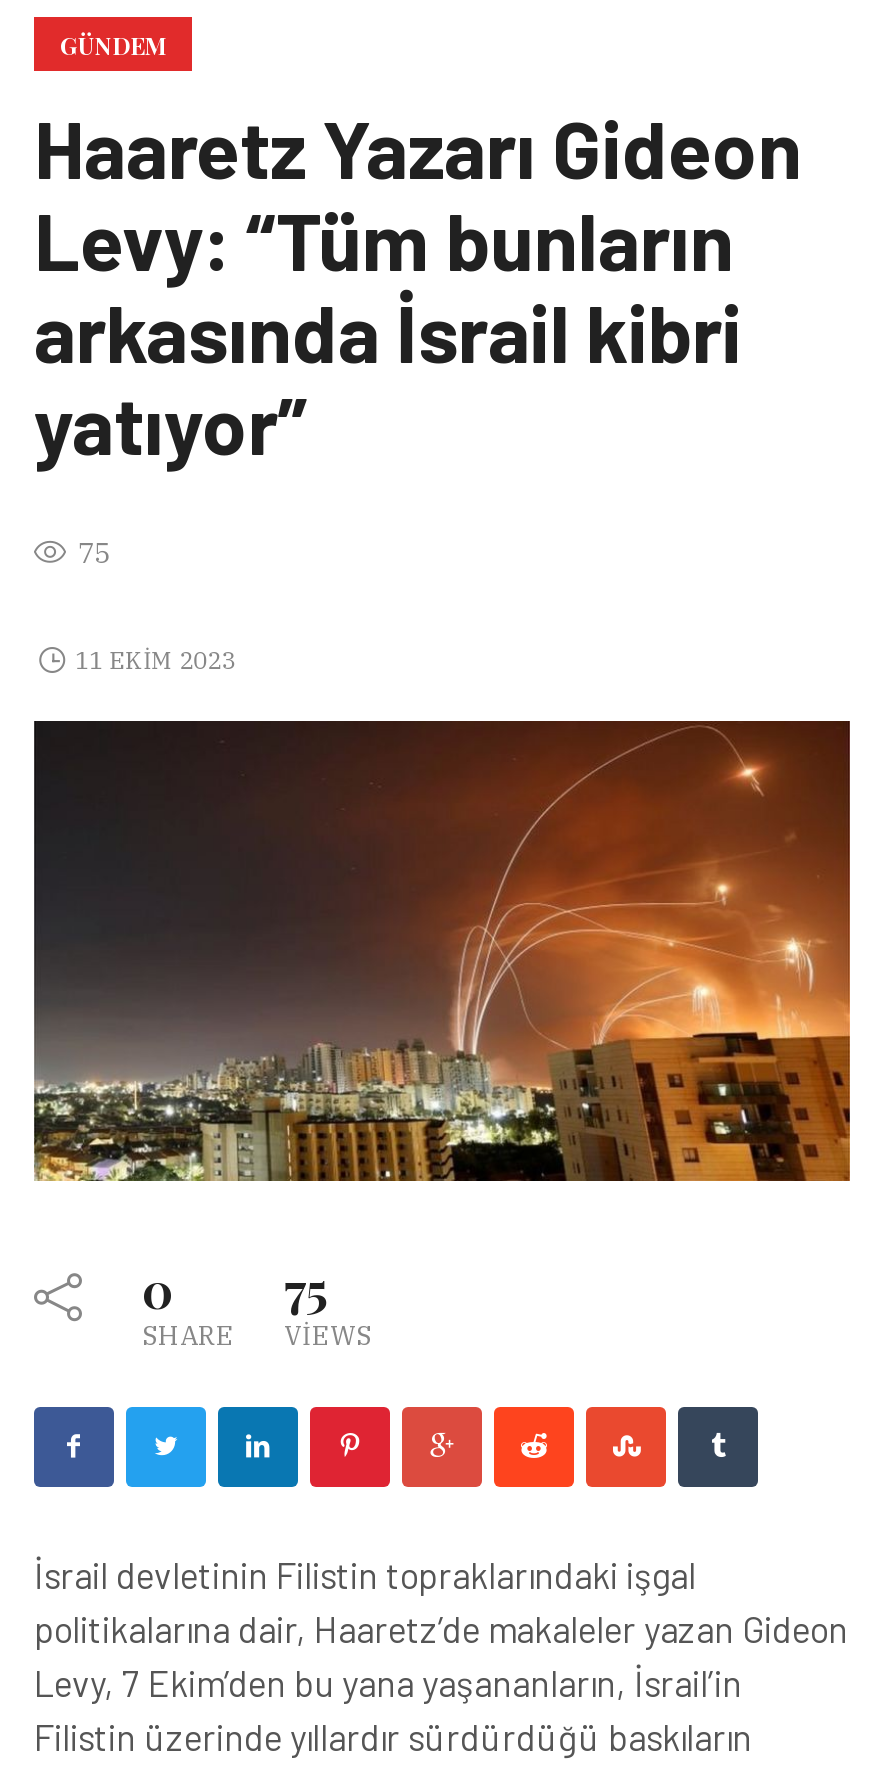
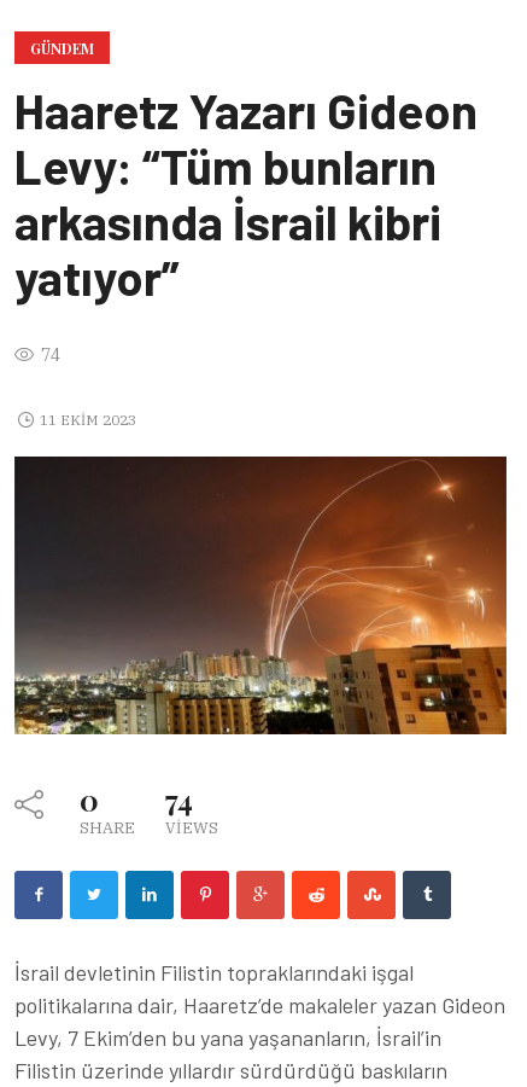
- 75
+ 74

- 75
+ 74
